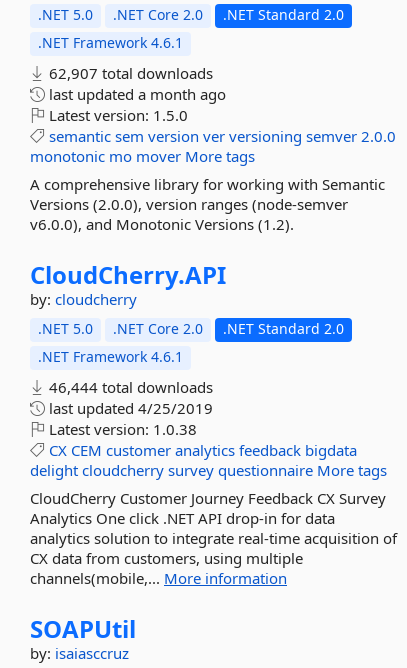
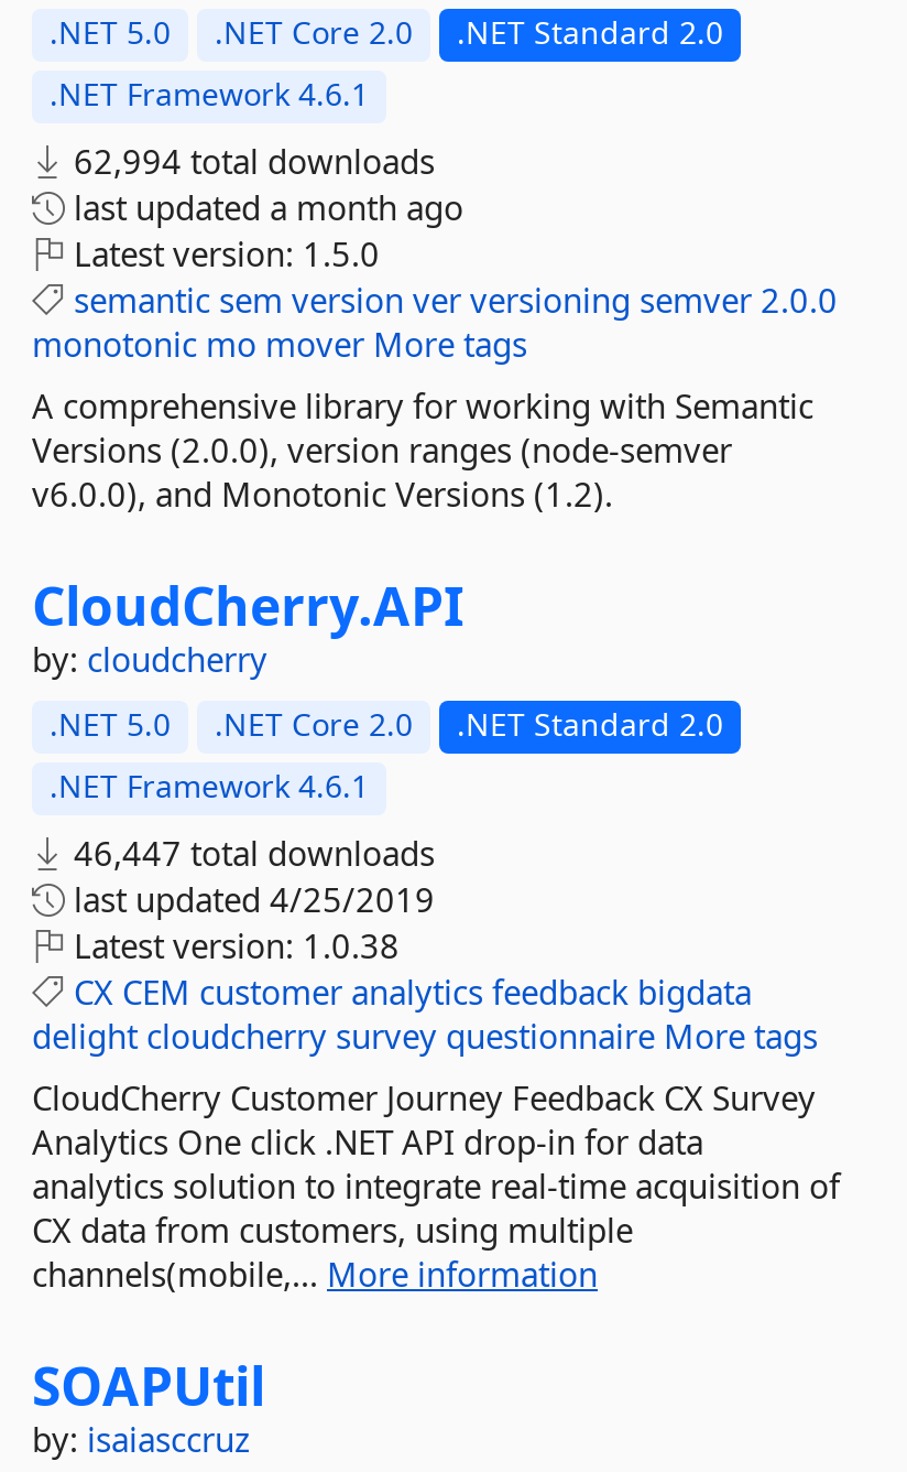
- 62,907 total downloads
+ 62,994 total downloads

- 46,444 total downloads
+ 46,447 total downloads
